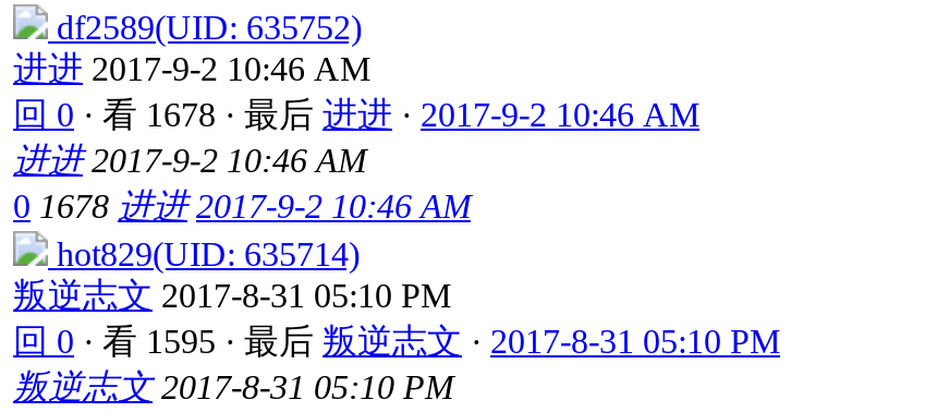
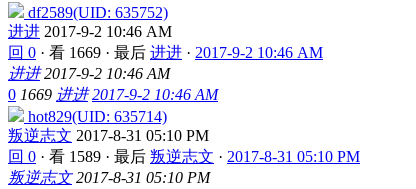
- 回 0 · 看 1678 · 最后进进· 2017-9-2 10:46 AM
+ 回 0 · 看 1669 · 最后进进· 2017-9-2 10:46 AM

- 0 1678 进进 2017-9-2 10:46 AM
+ 0 1669 进进 2017-9-2 10:46 AM

- 回 0 · 看 1595 · 最后叛逆志文· 2017-8-31 05:10 PM
+ 回 0 · 看 1589 · 最后叛逆志文· 2017-8-31 05:10 PM
